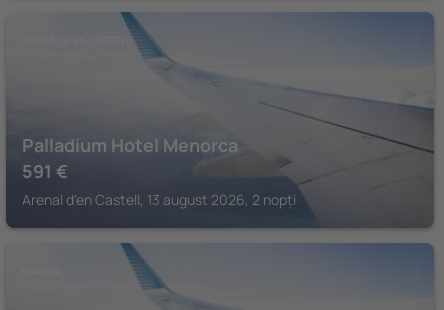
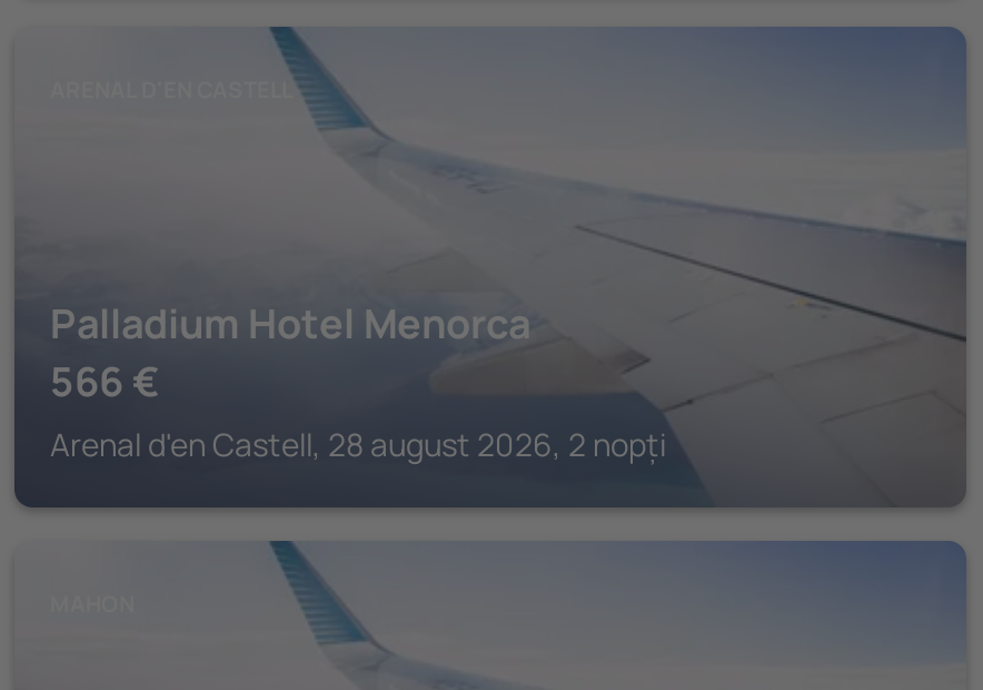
- 591 €
+ 566 €

- Arenal d'en Castell, 13 august 2026, 2 nopți
+ Arenal d'en Castell, 28 august 2026, 2 nopți
